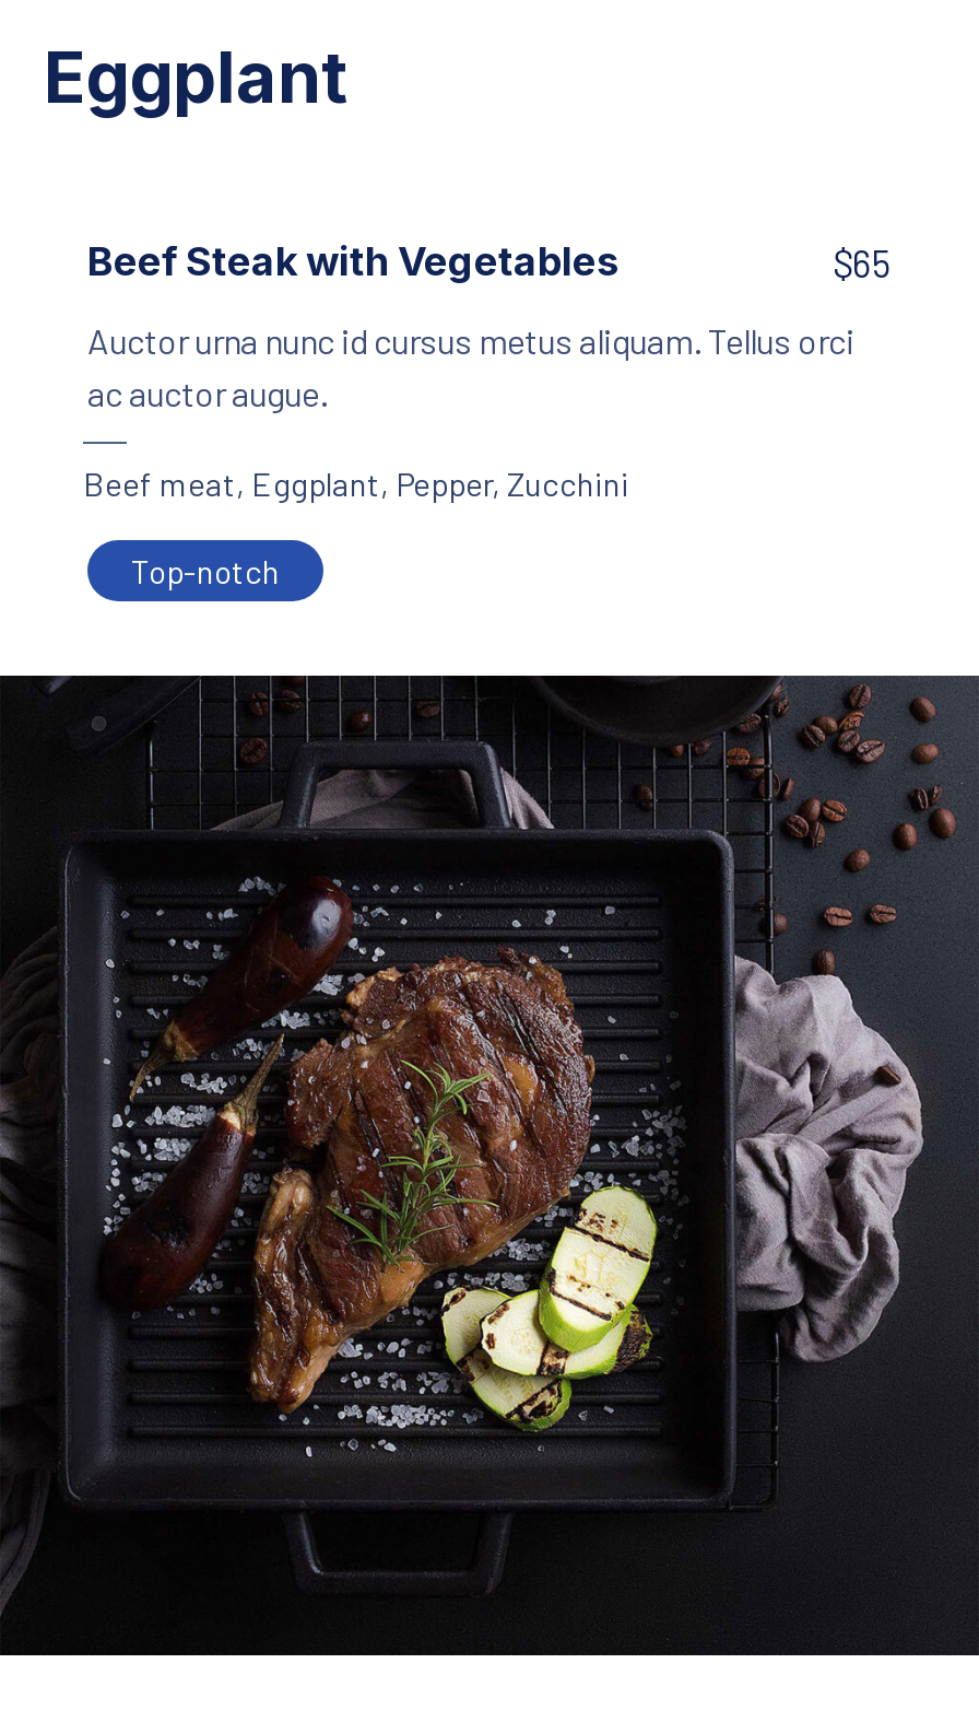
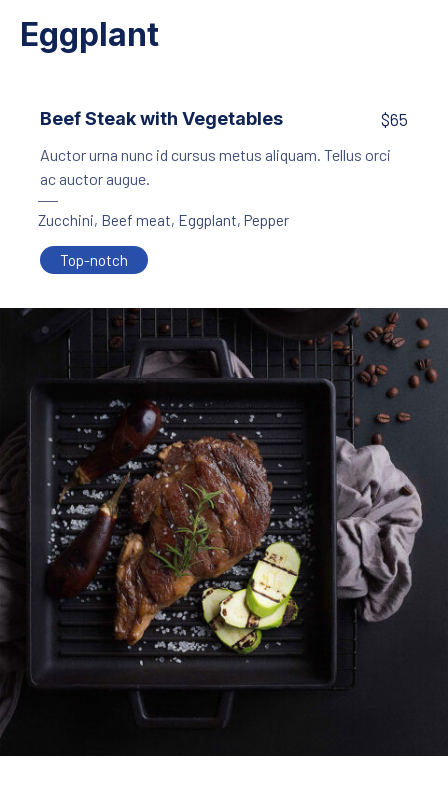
- Beef meat, Eggplant, Pepper, Zucchini
+ Zucchini, Beef meat, Eggplant, Pepper
